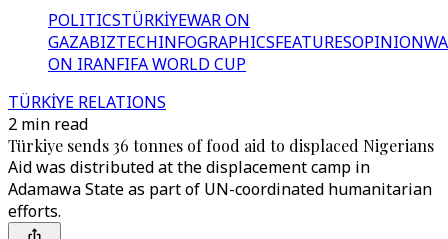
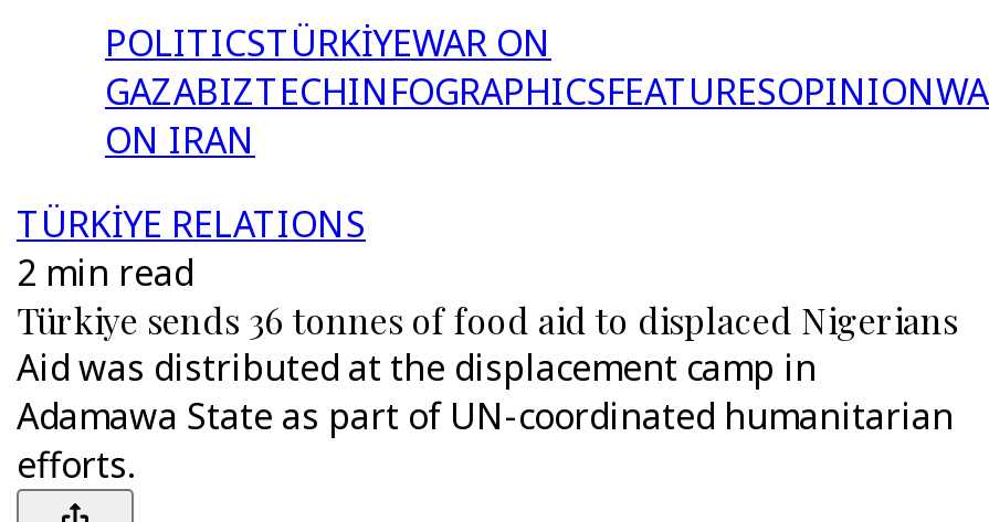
- ON IRAN FIFA WORLD CUP
+ ON IRAN
